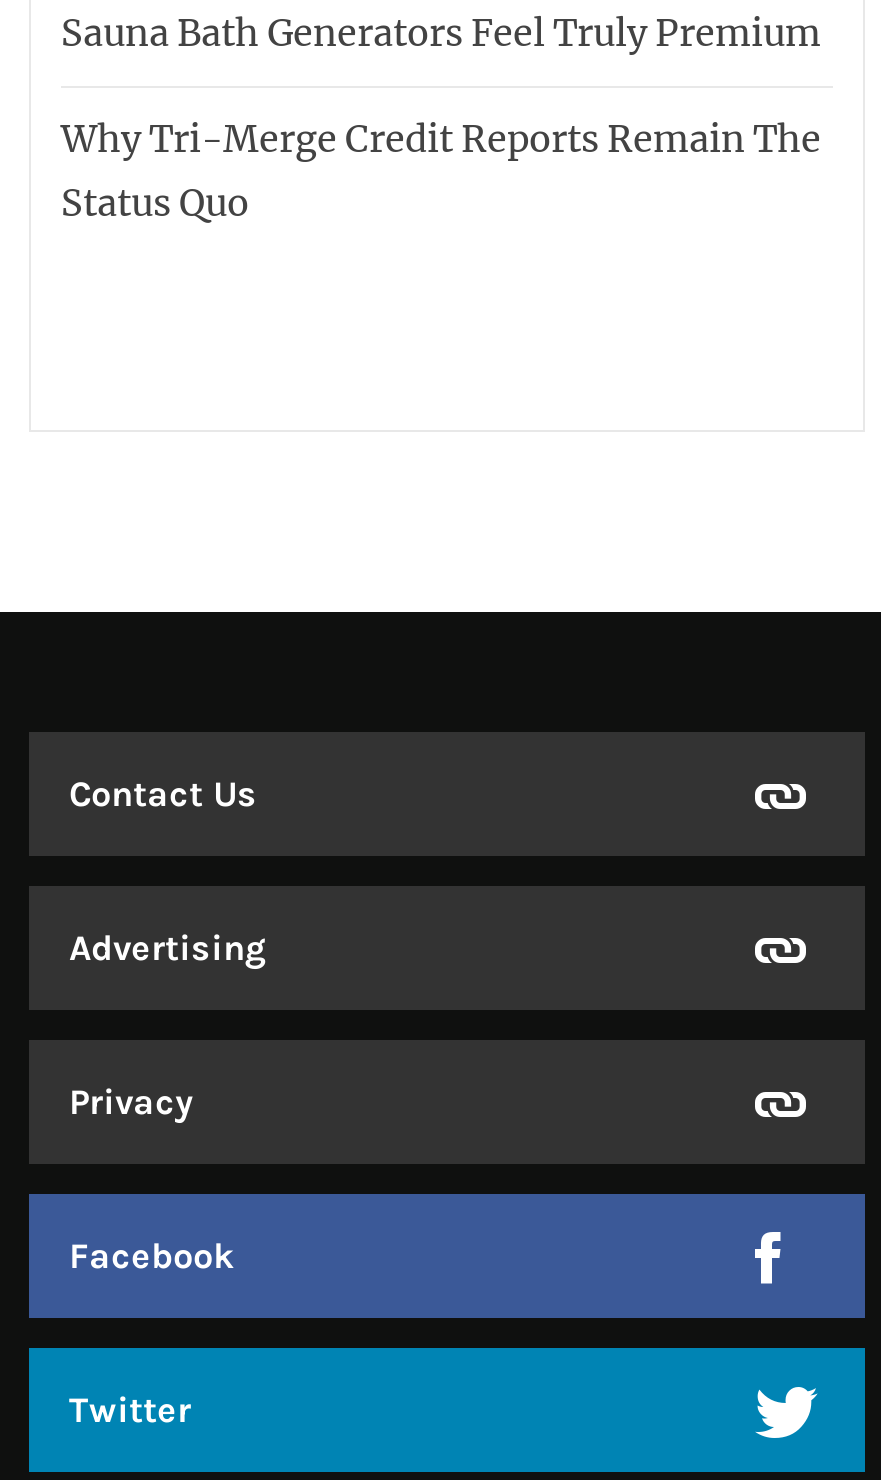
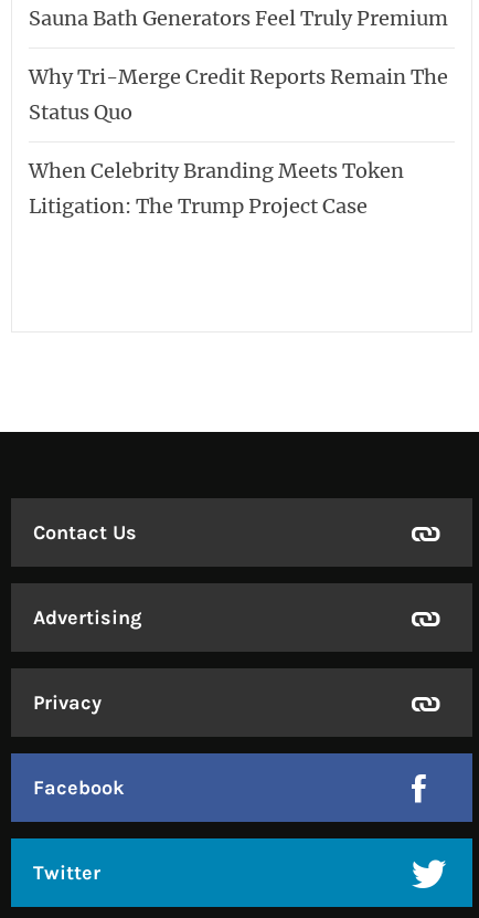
+ When Celebrity Branding Meets Token
+ Litigation: The Trump Project Case
